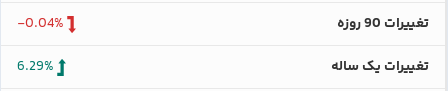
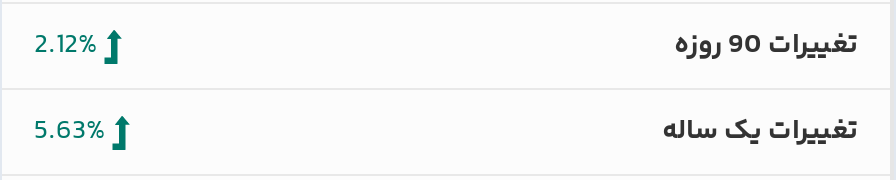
- -0.04%
+ 2.12%

- 6.29%
+ 5.63%
